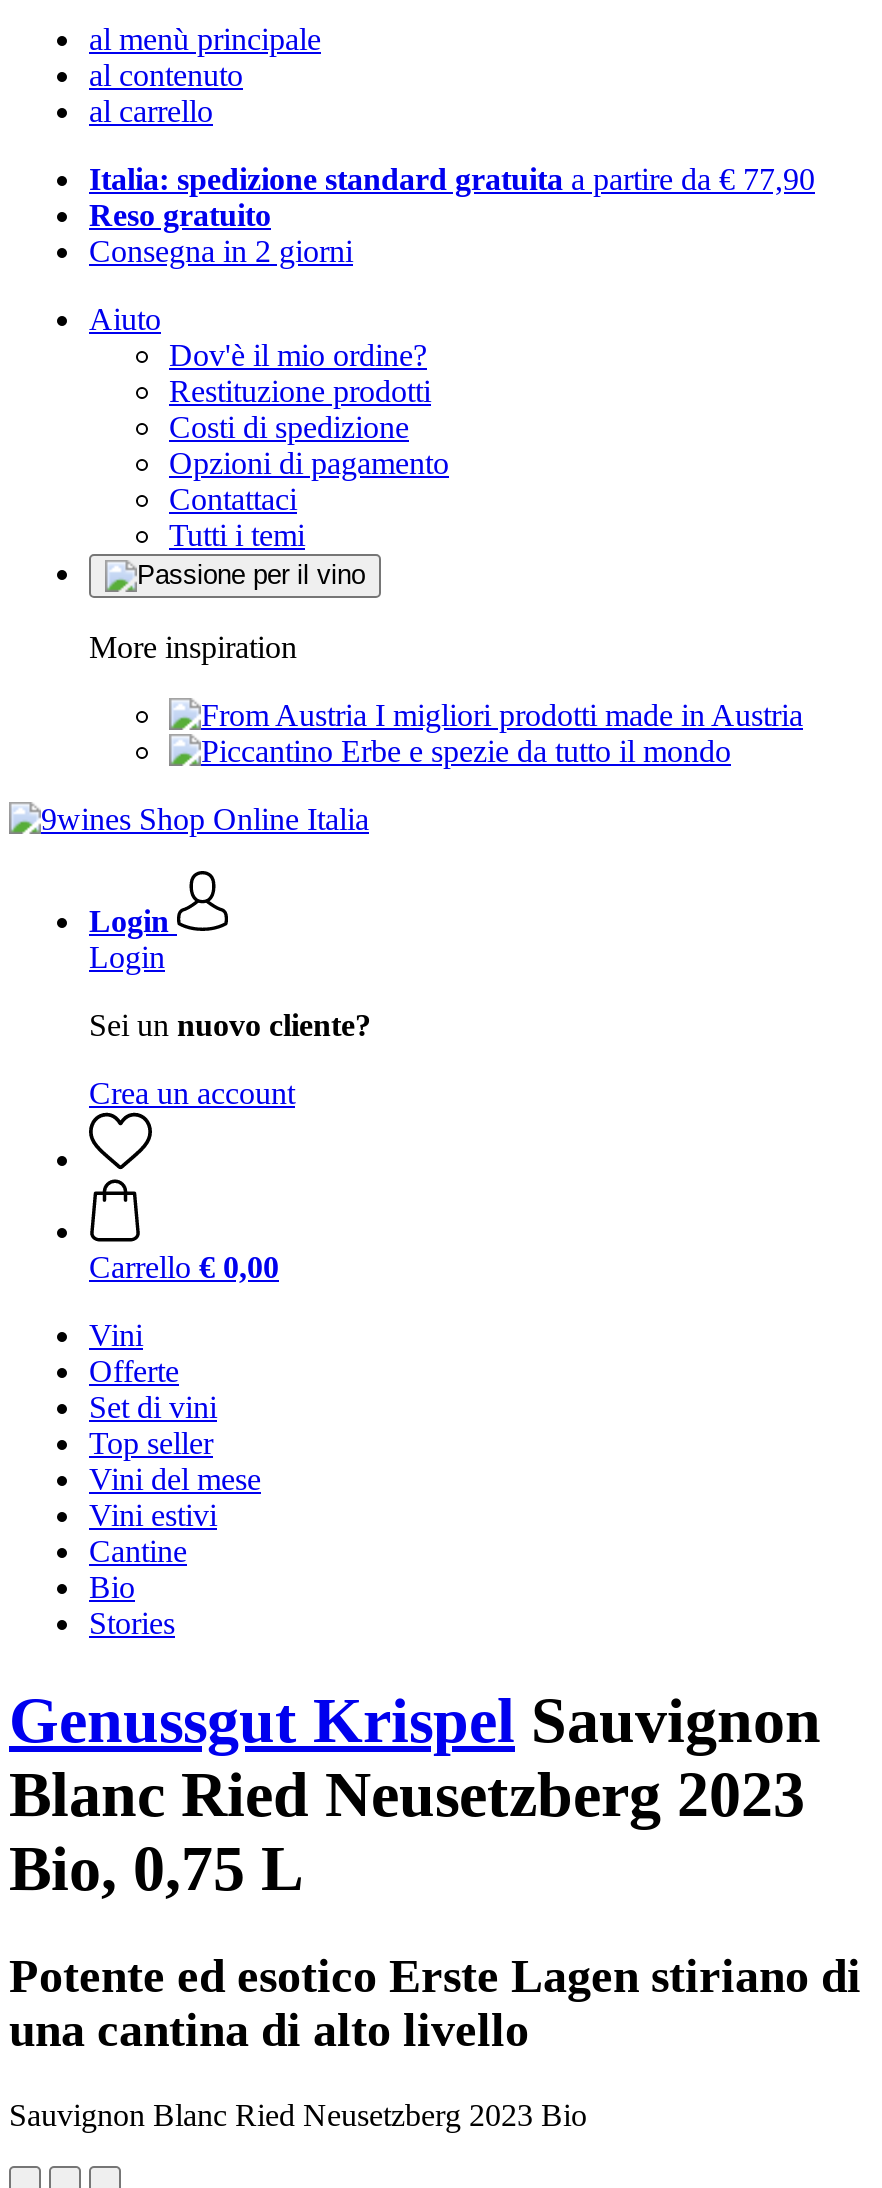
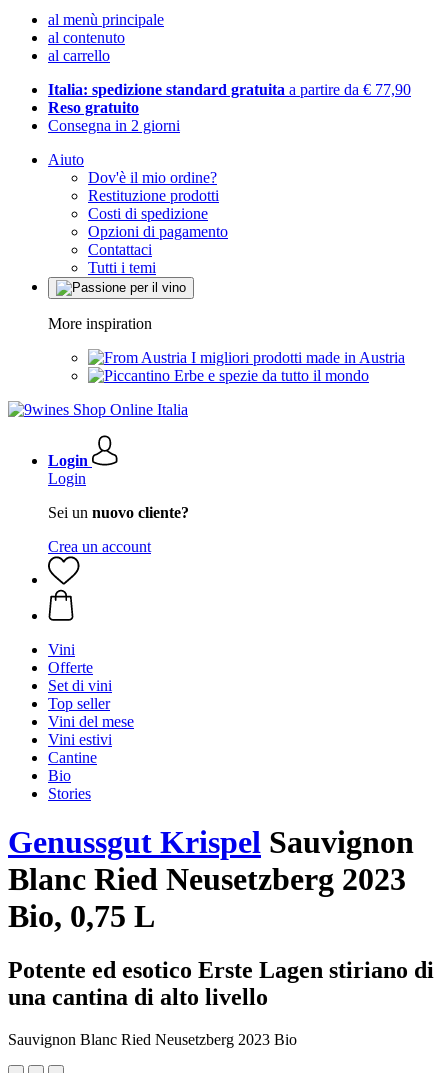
- Carrello € 0,00
